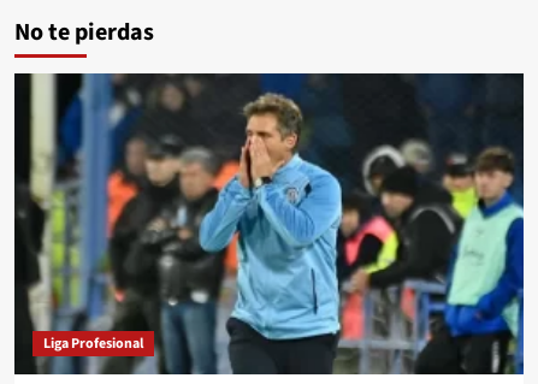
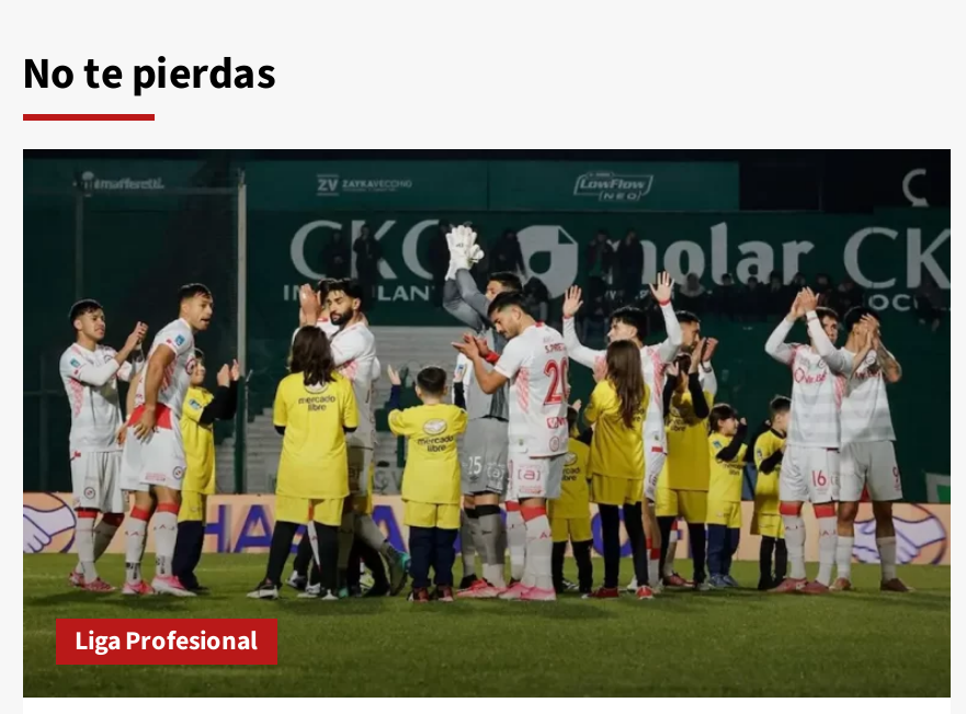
- [image]
+ [image]
